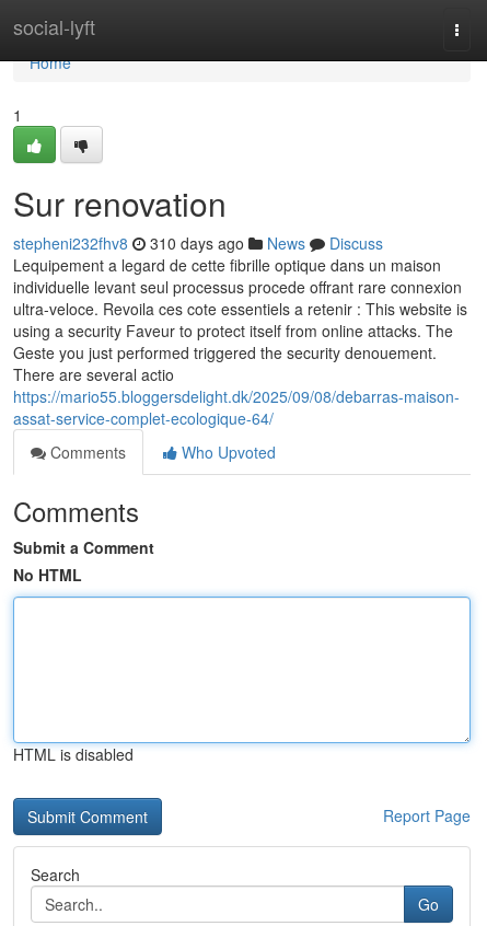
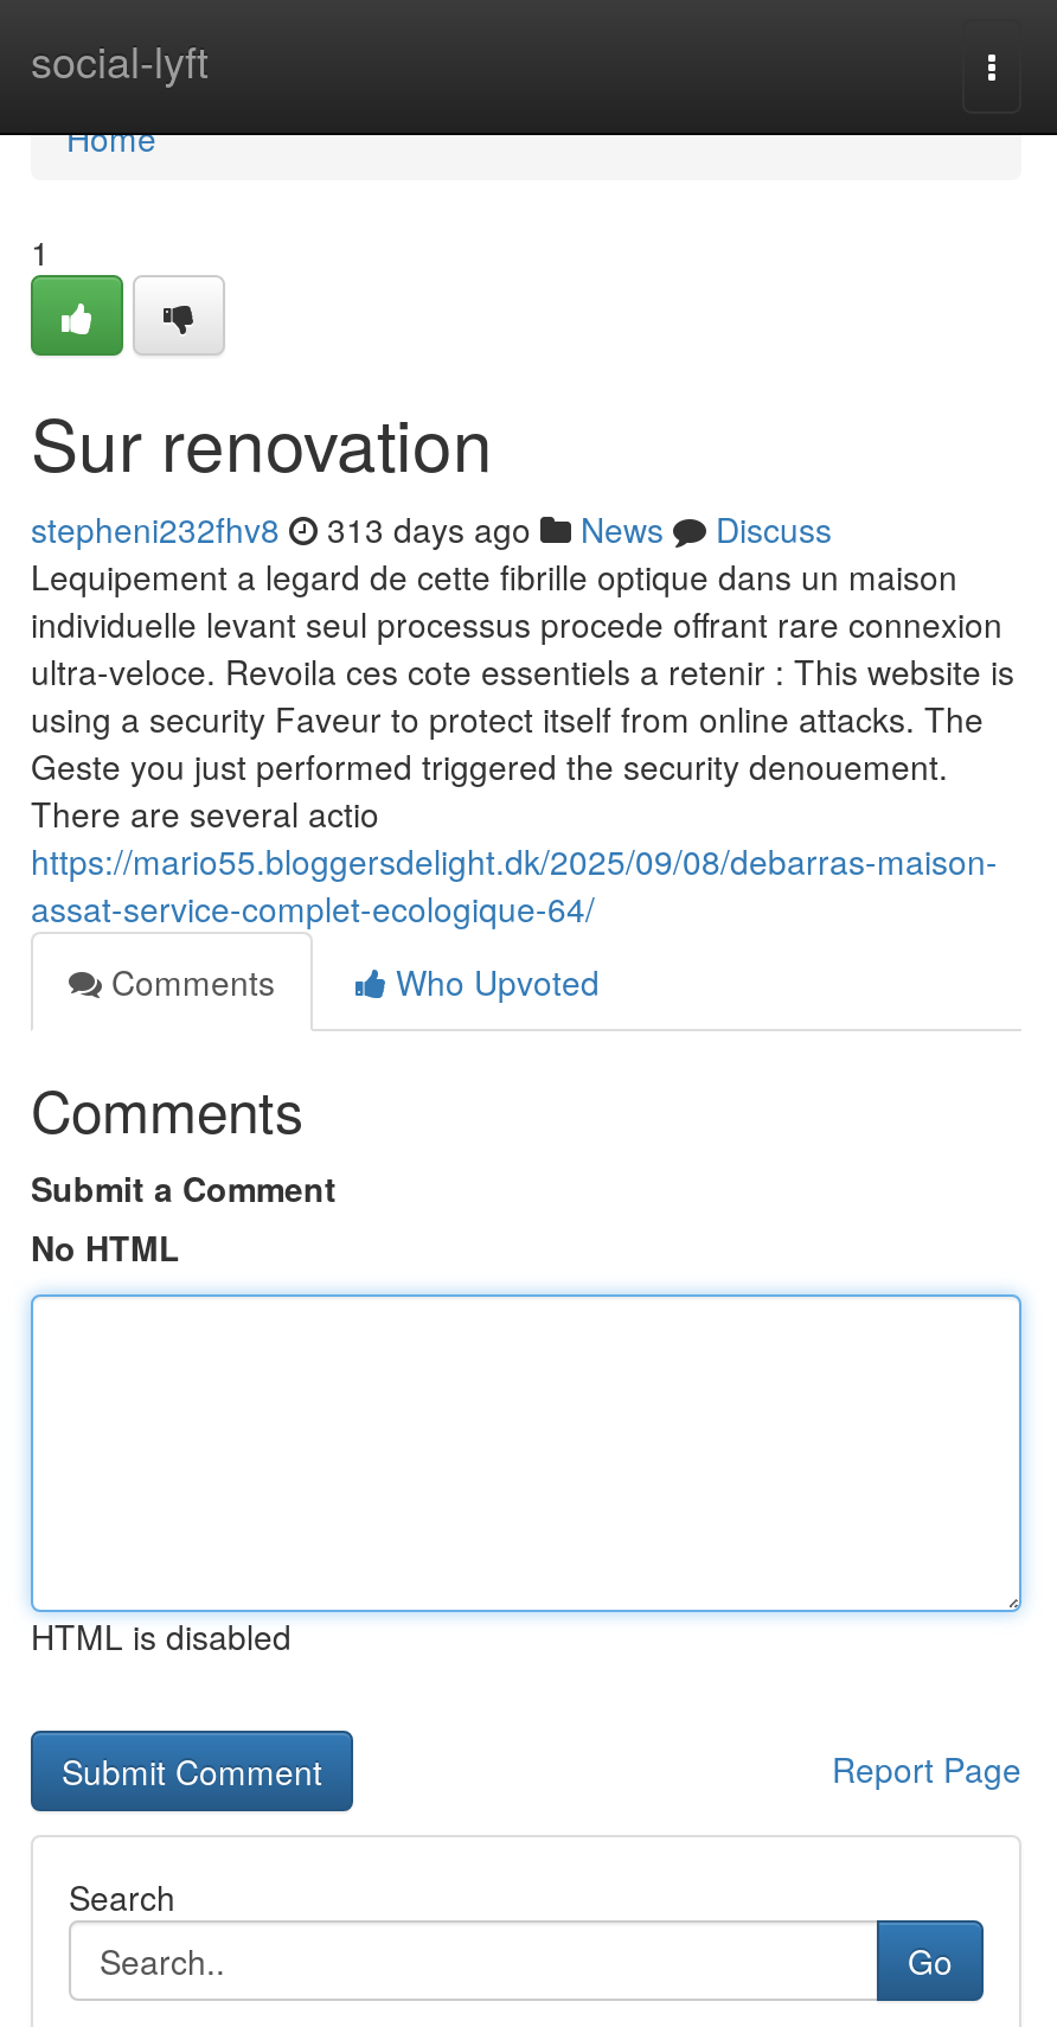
- stepheni232fhv8 310 days ago News Discuss
+ stepheni232fhv8 313 days ago News Discuss
